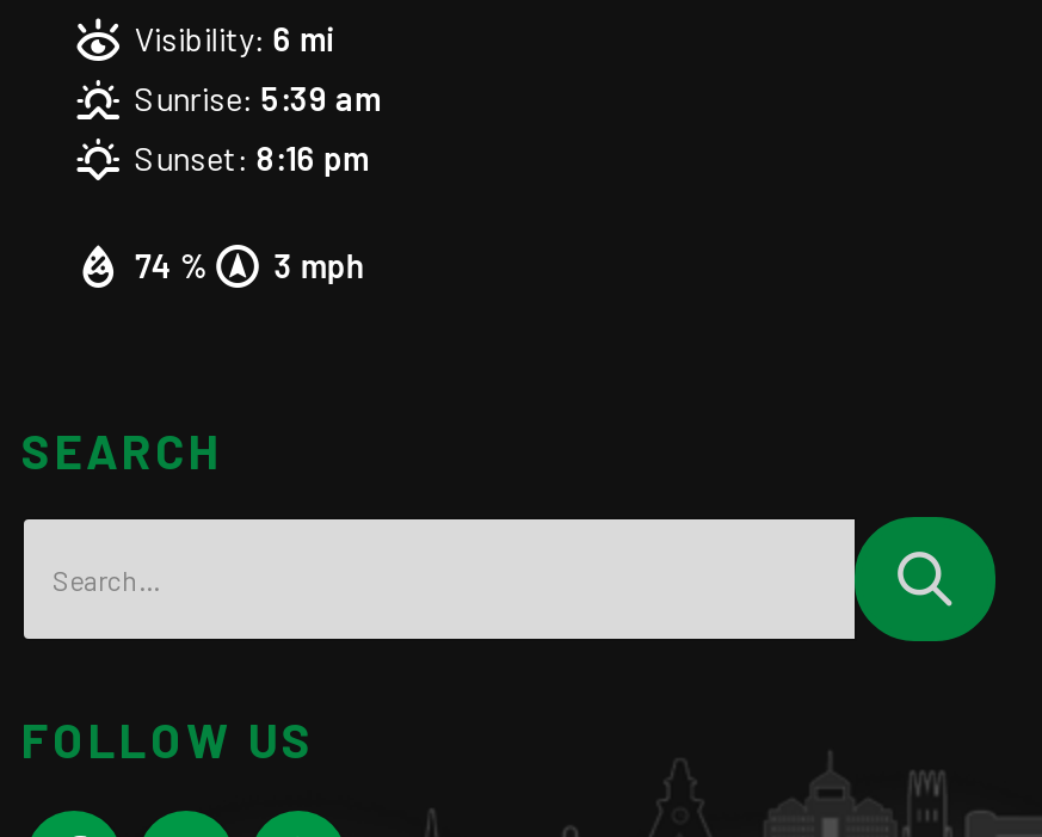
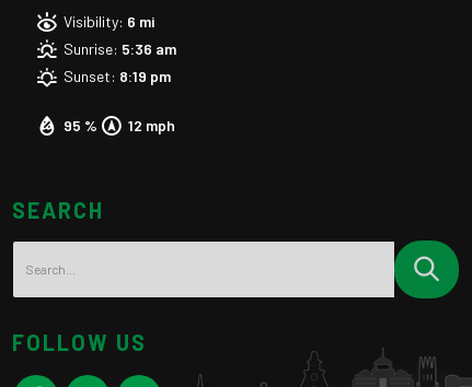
- Sunrise: 5:39 am
+ Sunrise: 5:36 am

- Sunset: 8:16 pm
+ Sunset: 8:19 pm

- 74 %
+ 95 %

- 3 mph
+ 12 mph
